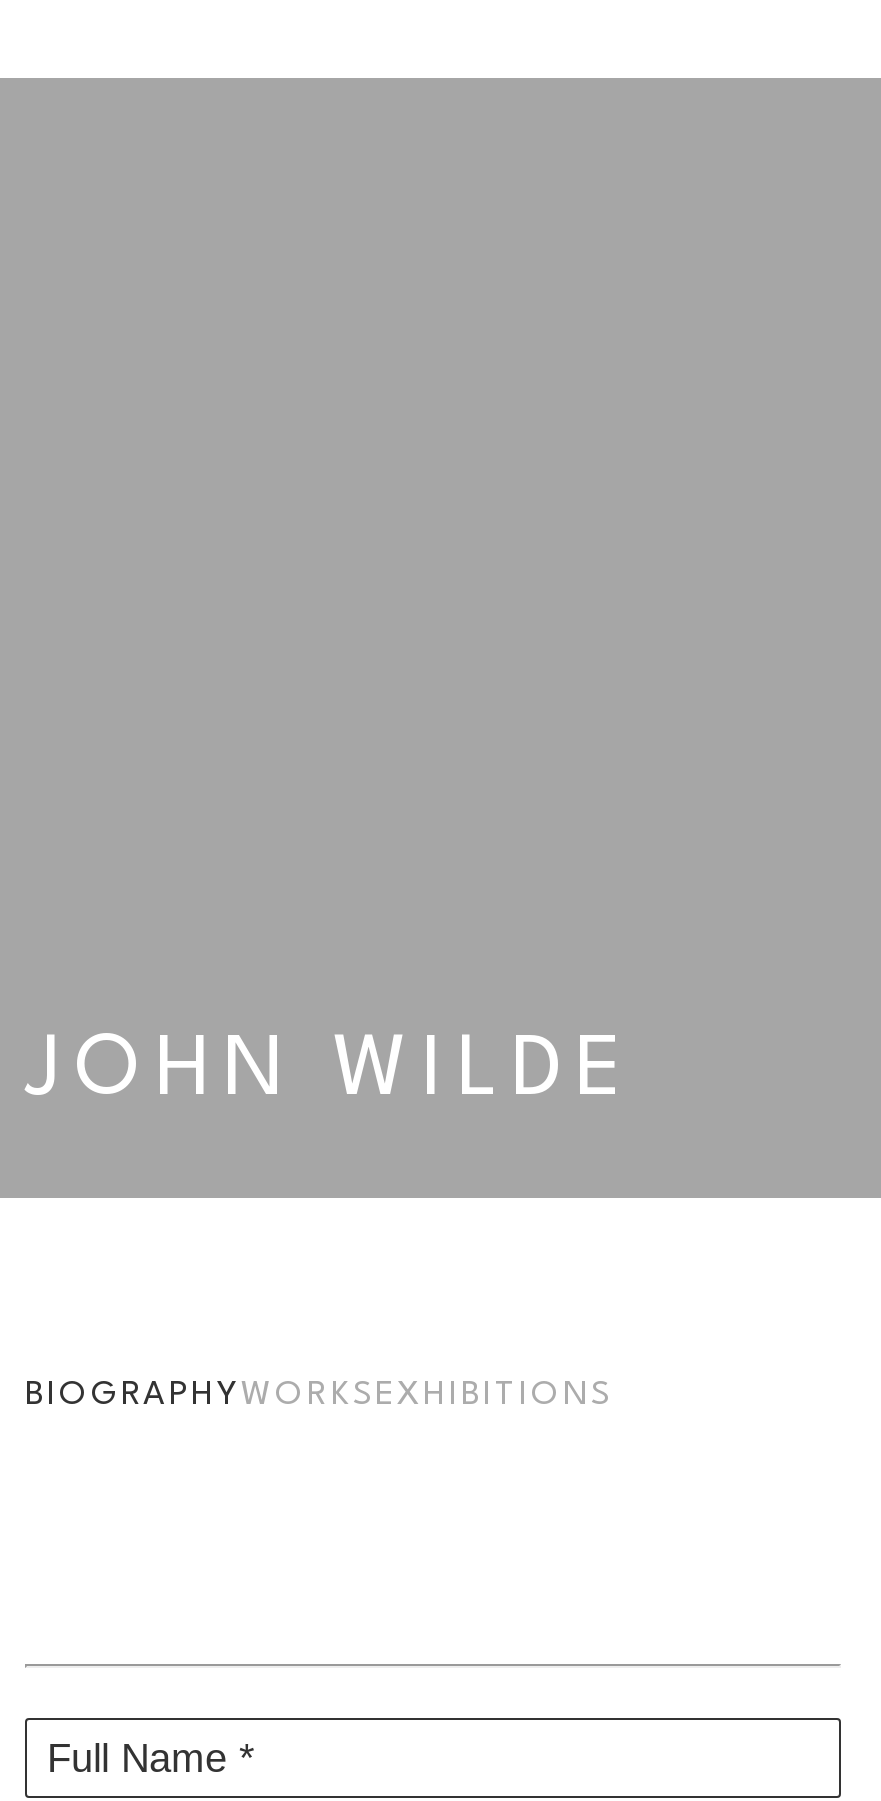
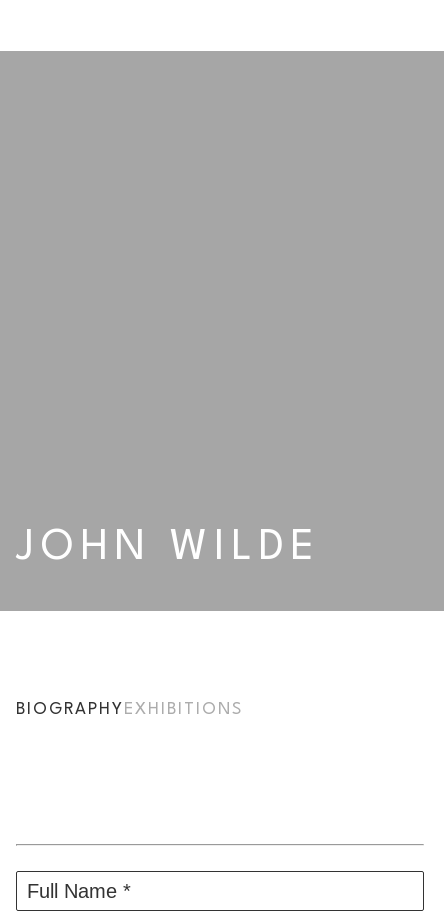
- BIOGRAPHY WORKS EXHIBITIONS
+ BIOGRAPHY EXHIBITIONS
